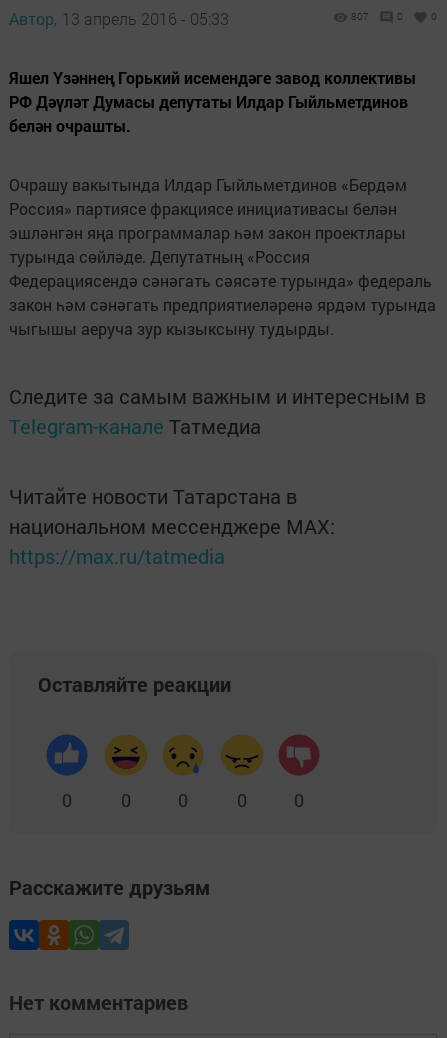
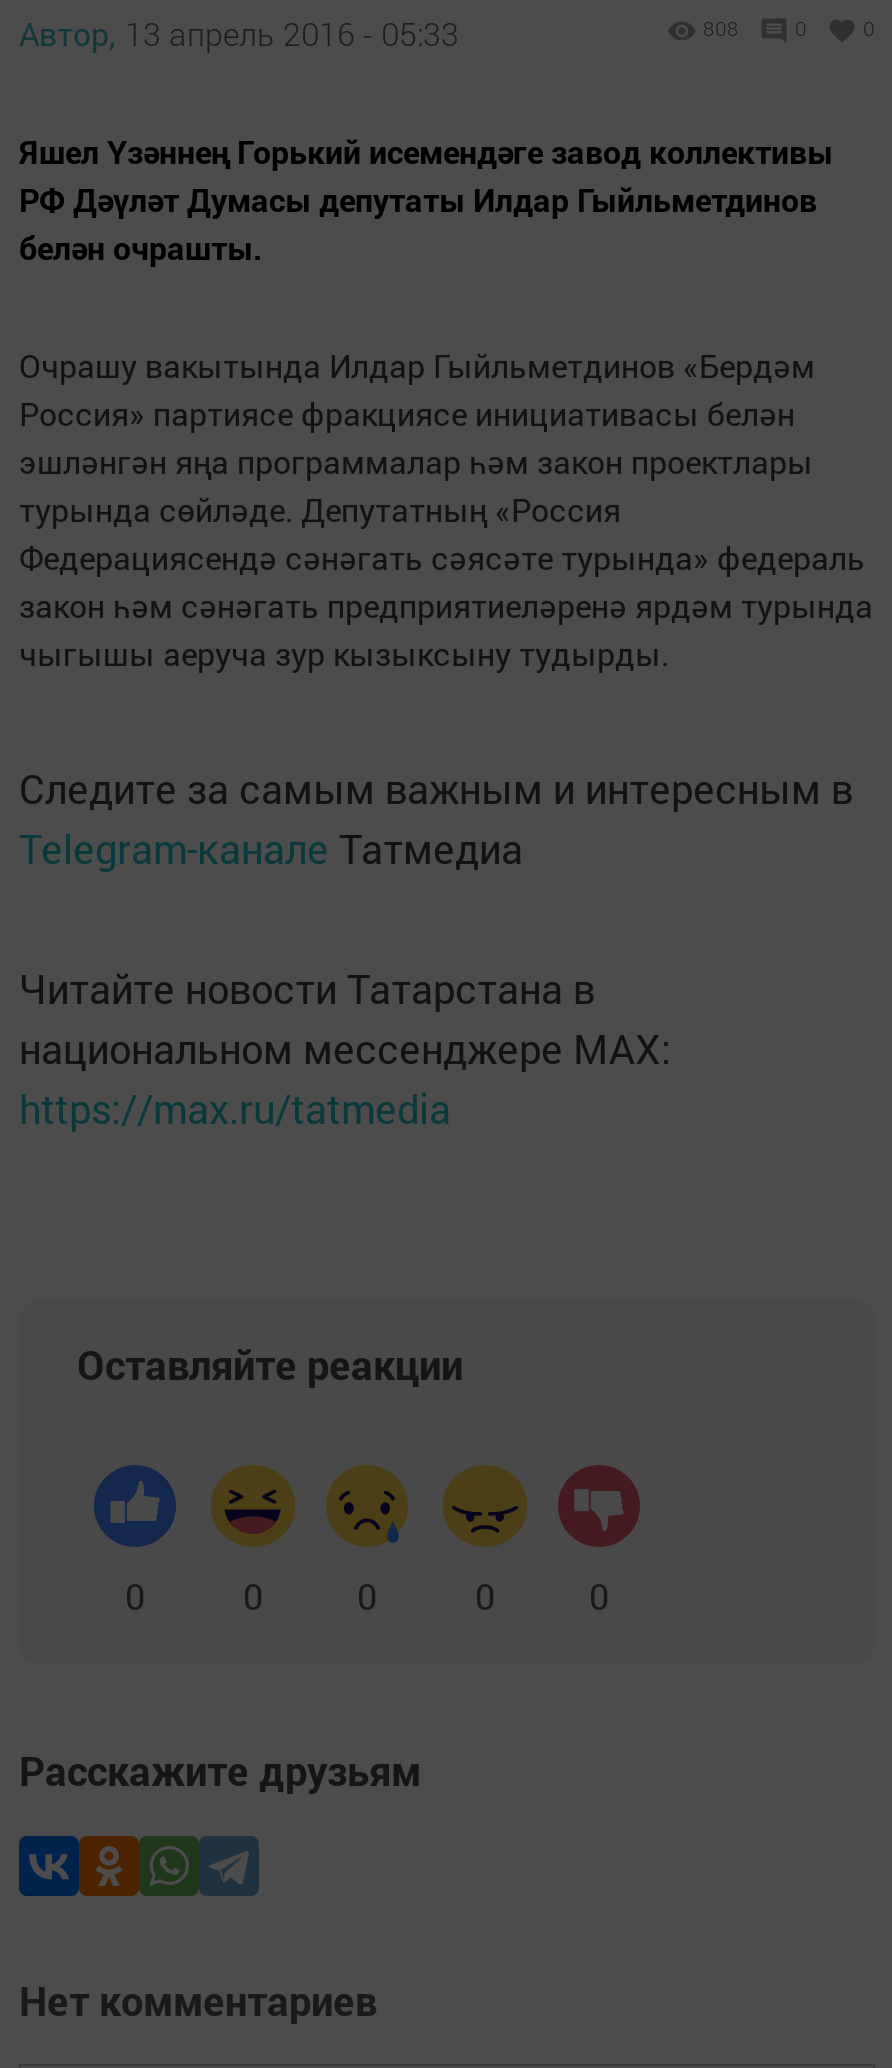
- 807
+ 808
